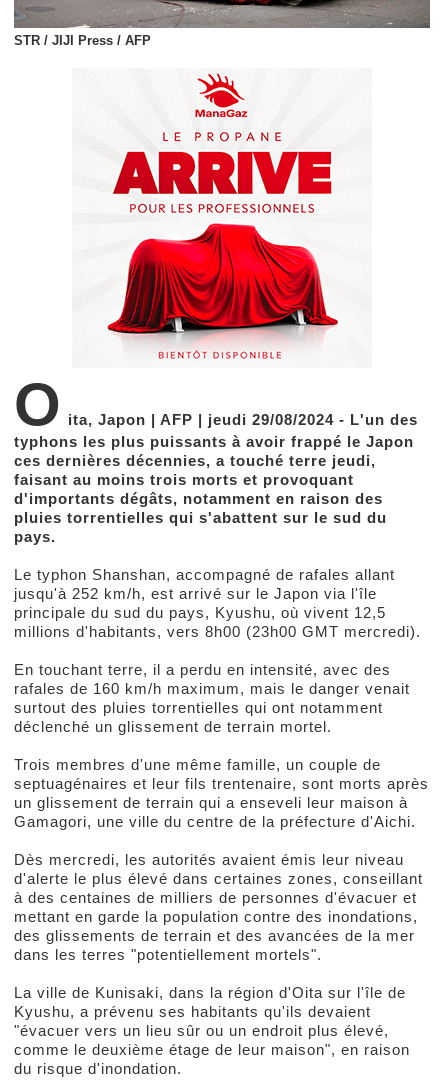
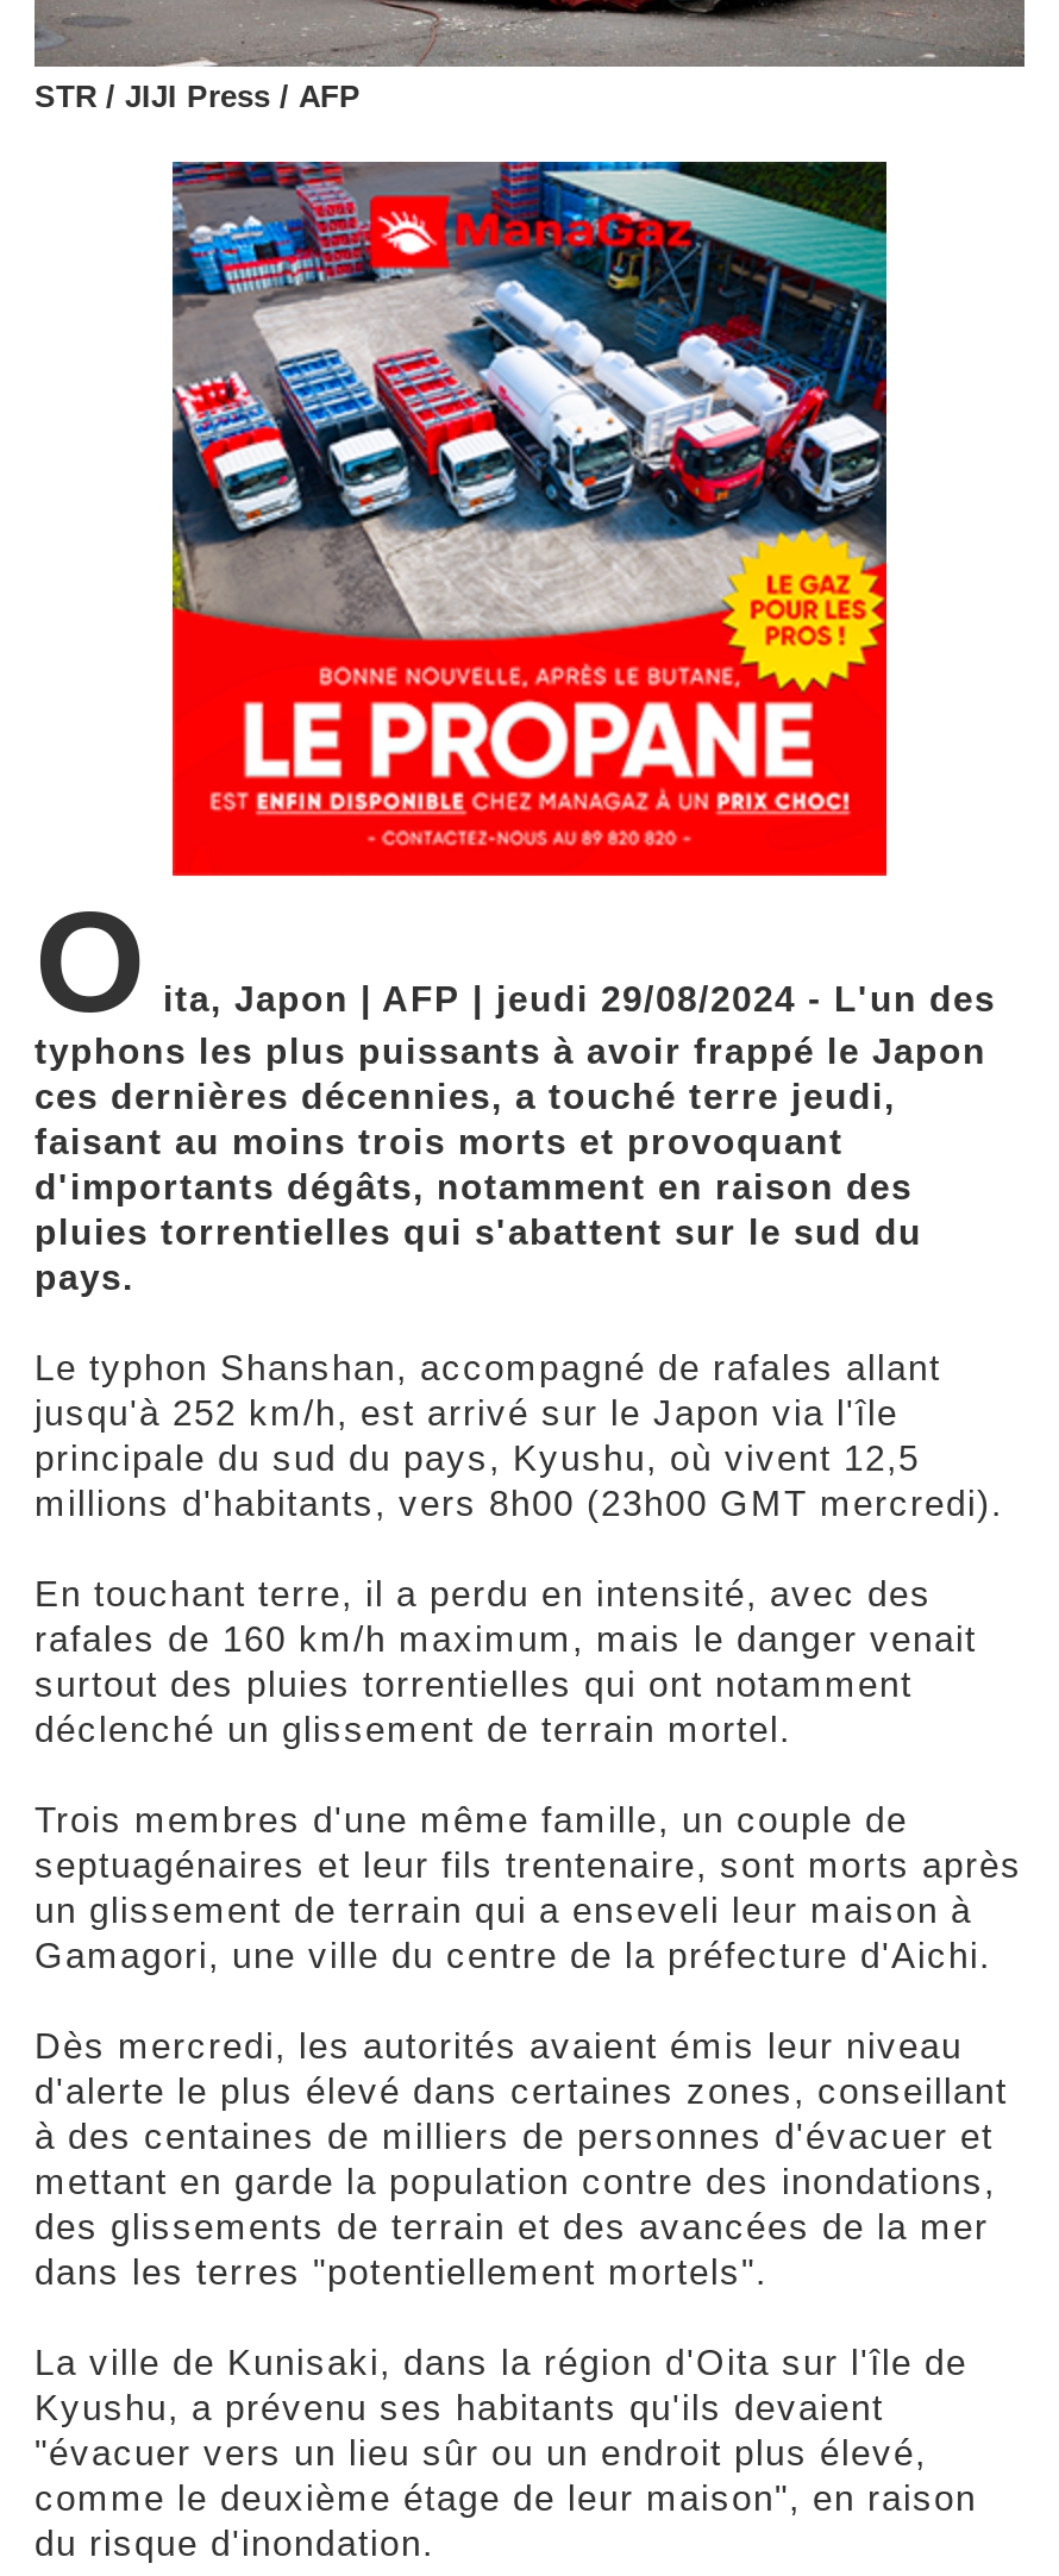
- [image]
+ [image]
